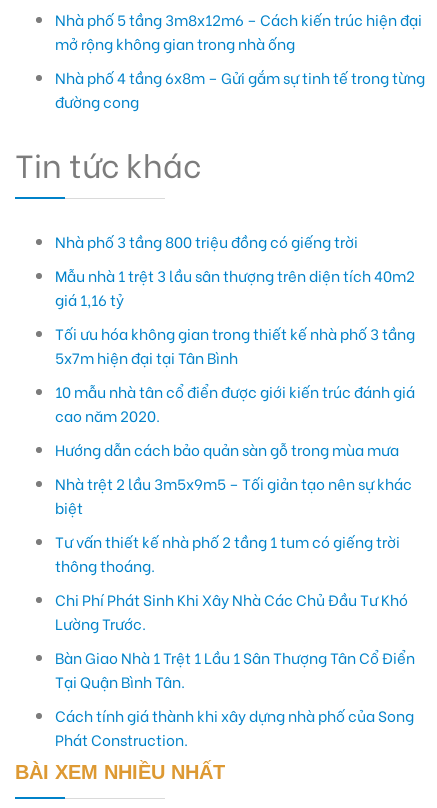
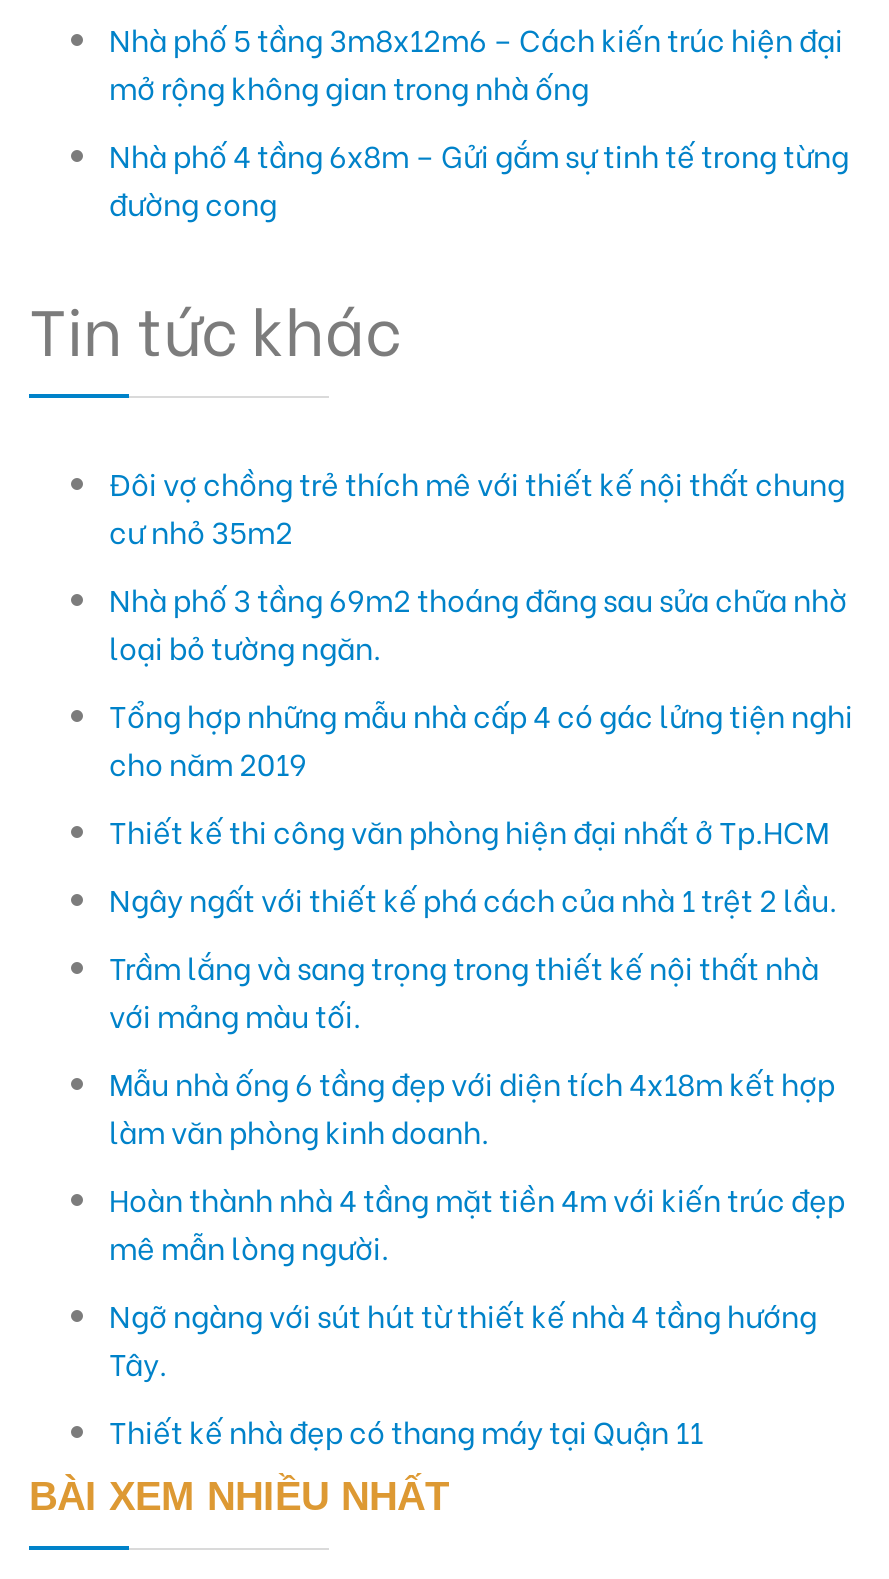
- Nhà phố 3 tầng 800 triệu đồng có giếng trời
+ Đôi vợ chồng trẻ thích mê với thiết kế nội thất chung
+ cư nhỏ 35m2

- Mẫu nhà 1 trệt 3 lầu sân thượng trên diện tích 40m2
- giá 1,16 tỷ
+ Nhà phố 3 tầng 69m2 thoáng đãng sau sửa chữa nhờ
+ loại bỏ tường ngăn.

- Tối ưu hóa không gian trong thiết kế nhà phố 3 tầng
- 5x7m hiện đại tại Tân Bình
+ Tổng hợp những mẫu nhà cấp 4 có gác lửng tiện nghi
+ cho năm 2019

- 10 mẫu nhà tân cổ điển được giới kiến trúc đánh giá
- cao năm 2020.
+ Thiết kế thi công văn phòng hiện đại nhất ở Tp.HCM

- Hướng dẫn cách bảo quản sàn gỗ trong mùa mưa
+ Ngây ngất với thiết kế phá cách của nhà 1 trệt 2 lầu.

- Nhà trệt 2 lầu 3m5x9m5 – Tối giản tạo nên sự khác
- biệt
+ Trầm lắng và sang trọng trong thiết kế nội thất nhà
+ với mảng màu tối.

- Tư vấn thiết kế nhà phố 2 tầng 1 tum có giếng trời
- thông thoáng.
+ Mẫu nhà ống 6 tầng đẹp với diện tích 4x18m kết hợp
+ làm văn phòng kinh doanh.

- Chi Phí Phát Sinh Khi Xây Nhà Các Chủ Đầu Tư Khó
- Lường Trước.
+ Hoàn thành nhà 4 tầng mặt tiền 4m với kiến trúc đẹp
+ mê mẫn lòng người.

- Bàn Giao Nhà 1 Trệt 1 Lầu 1 Sân Thượng Tân Cổ Điển
- Tại Quận Bình Tân.
+ Ngỡ ngàng với sút hút từ thiết kế nhà 4 tầng hướng
+ Tây.

- Cách tính giá thành khi xây dựng nhà phố của Song
- Phát Construction.
+ Thiết kế nhà đẹp có thang máy tại Quận 11
